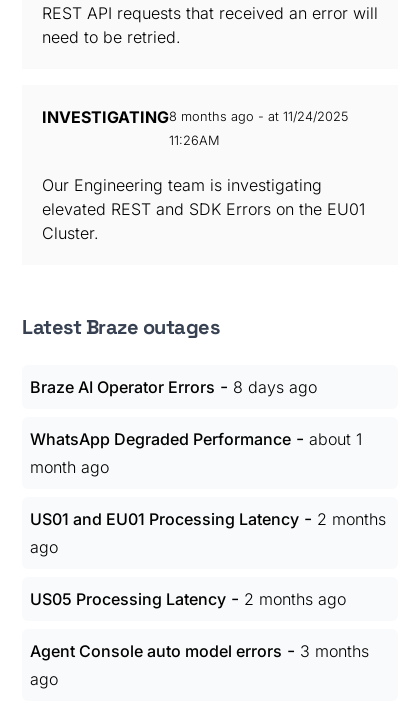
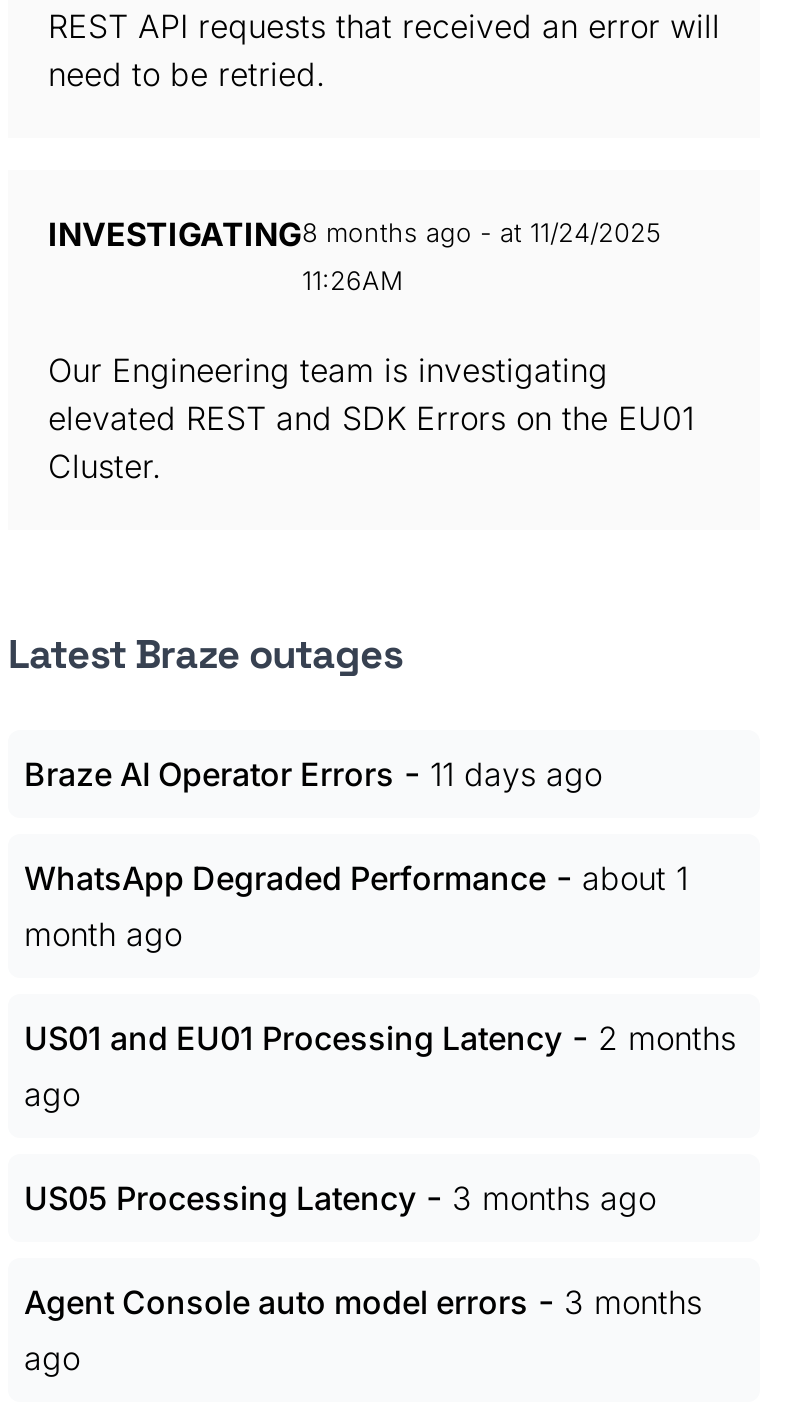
- Braze AI Operator Errors - 8 days ago
+ Braze AI Operator Errors - 11 days ago

- US05 Processing Latency - 2 months ago
+ US05 Processing Latency - 3 months ago
